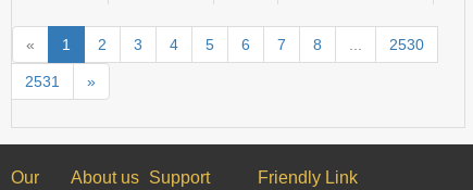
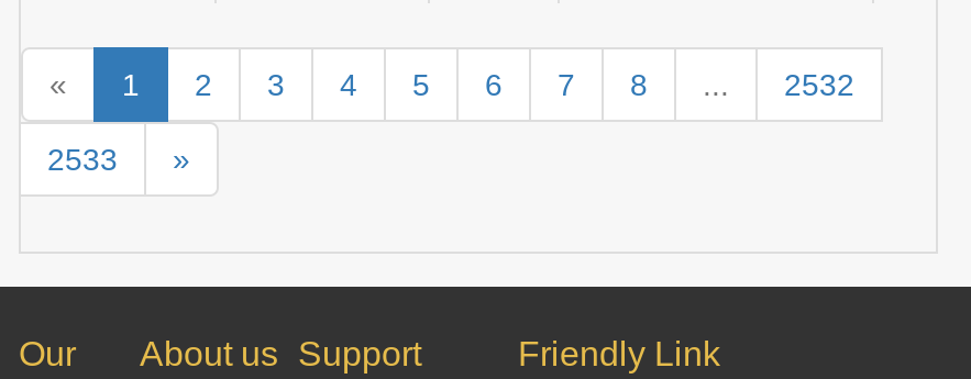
- 2530
+ 2532

- 2531
+ 2533
